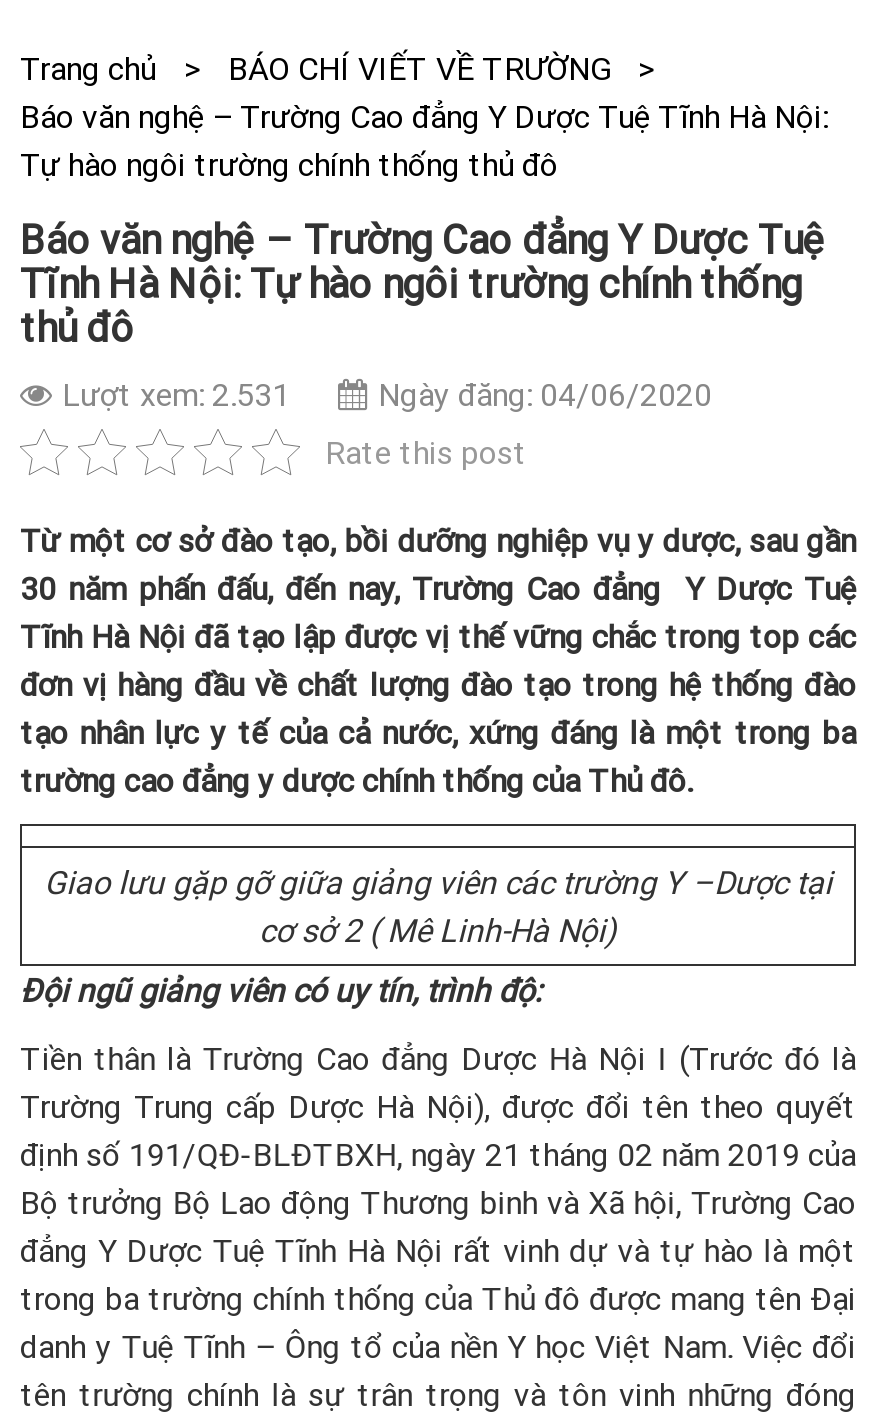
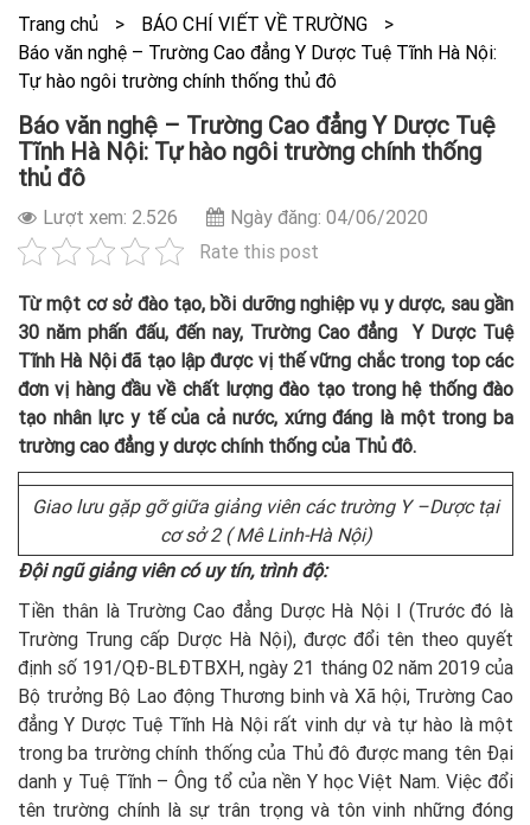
- Lượt xem: 2.531 Ngày đăng: 04/06/2020
+ Lượt xem: 2.526 Ngày đăng: 04/06/2020
